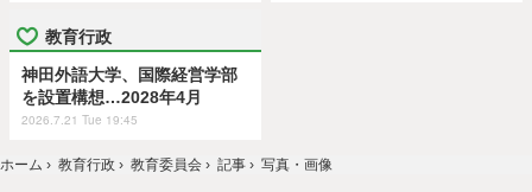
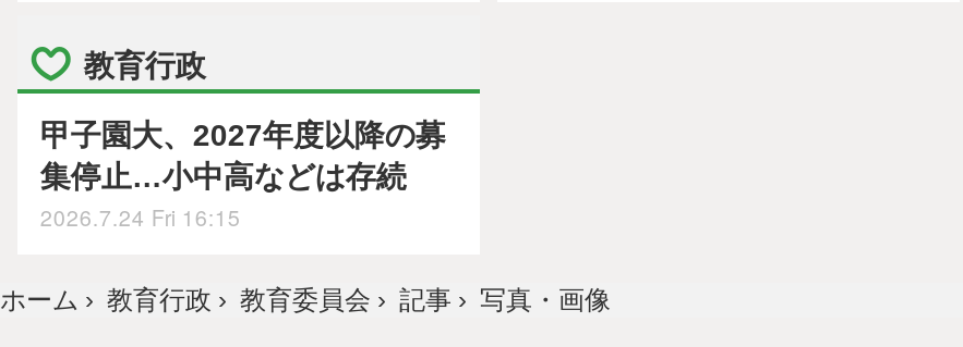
- 神田外語大学、国際経営学部
- を設置構想…2028年4月
- 2026.7.21 Tue 19:45
+ 甲子園大、2027年度以降の募
+ 集停止…小中高などは存続
+ 2026.7.24 Fri 16:15
